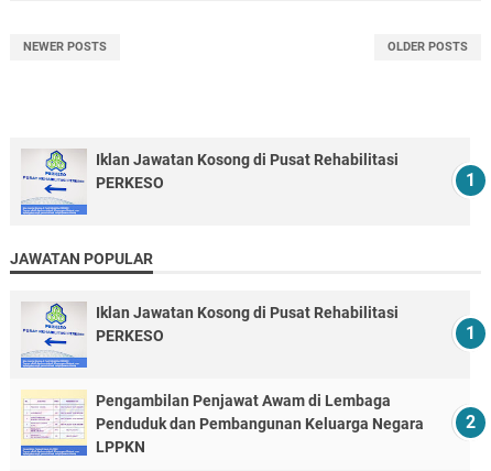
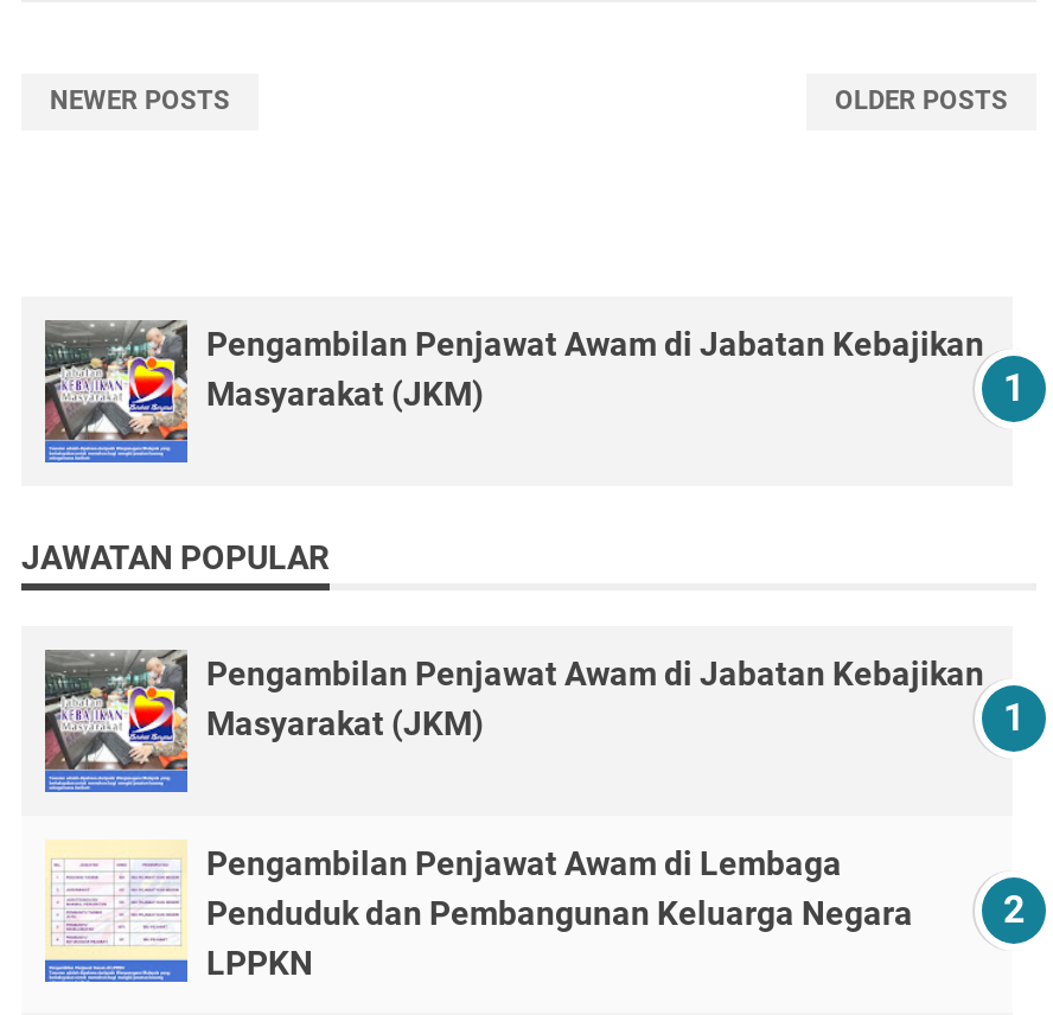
- [image]
- Iklan Jawatan Kosong di Pusat Rehabilitasi
- PERKESO
+ [image]
+ Pengambilan Penjawat Awam di Jabatan Kebajikan
+ Masyarakat (JKM)

- [image]
- Iklan Jawatan Kosong di Pusat Rehabilitasi
- PERKESO
+ [image]
+ Pengambilan Penjawat Awam di Jabatan Kebajikan
+ Masyarakat (JKM)
